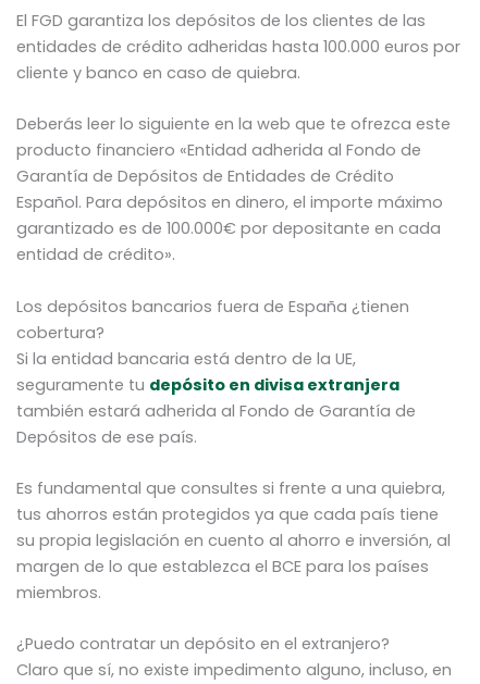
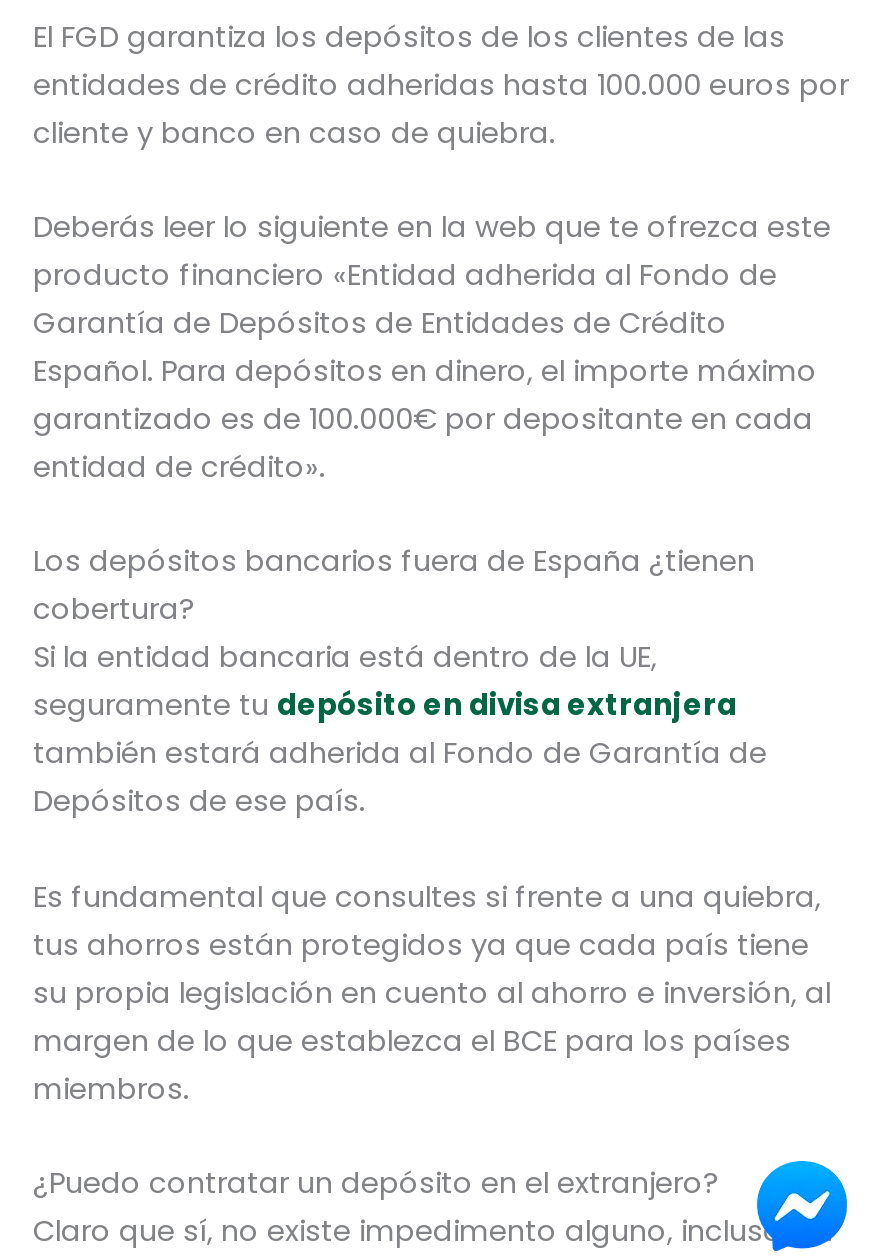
+ [image]
